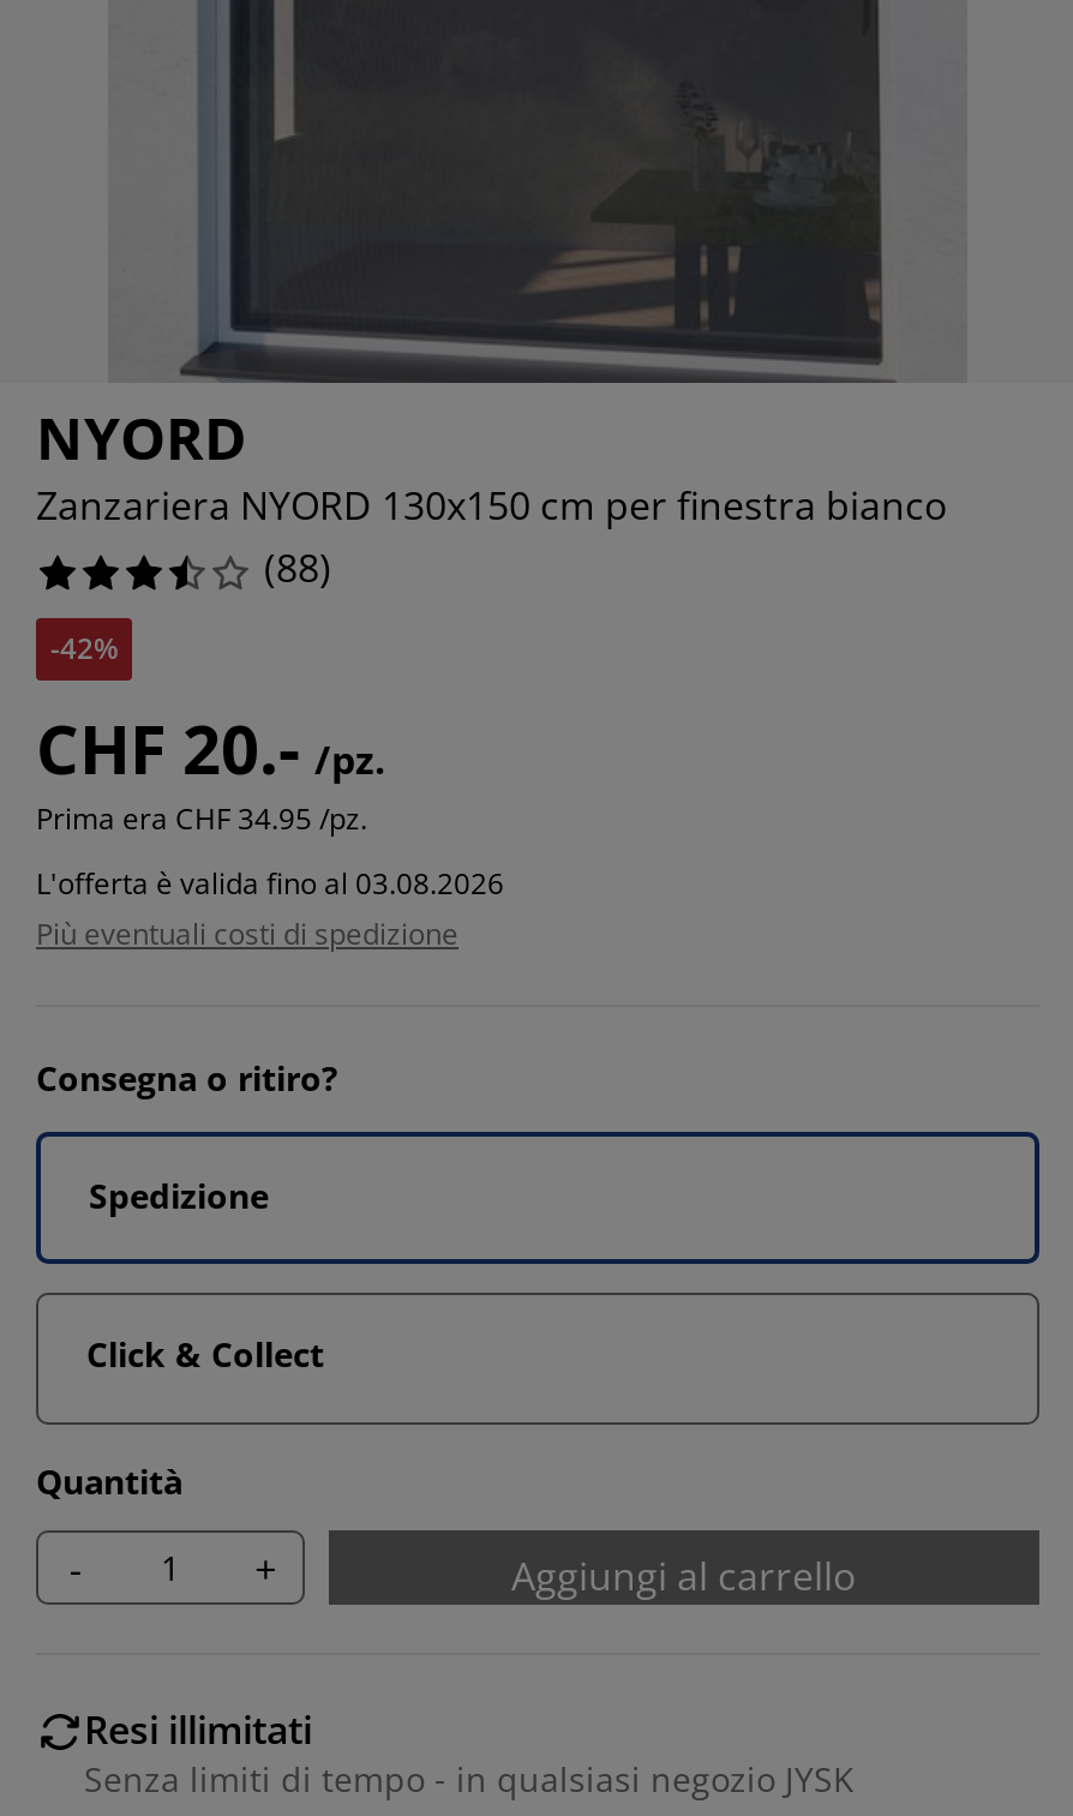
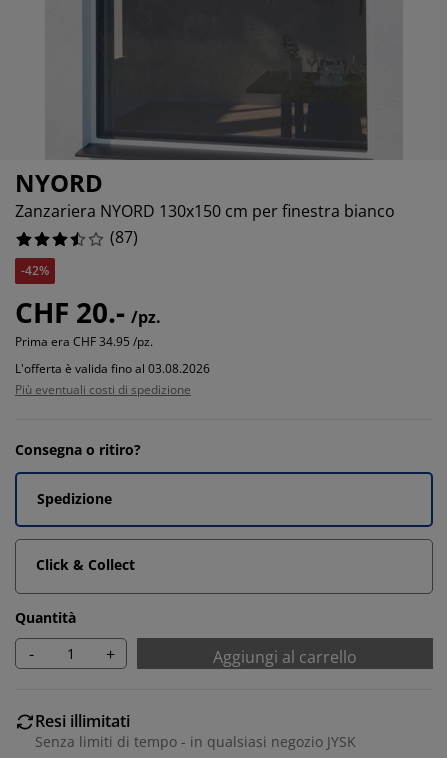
- (88)
+ (87)
